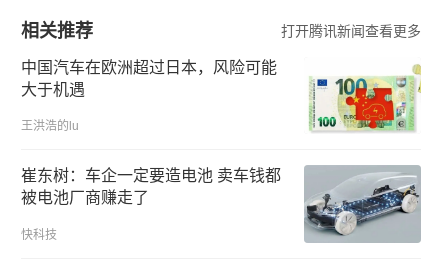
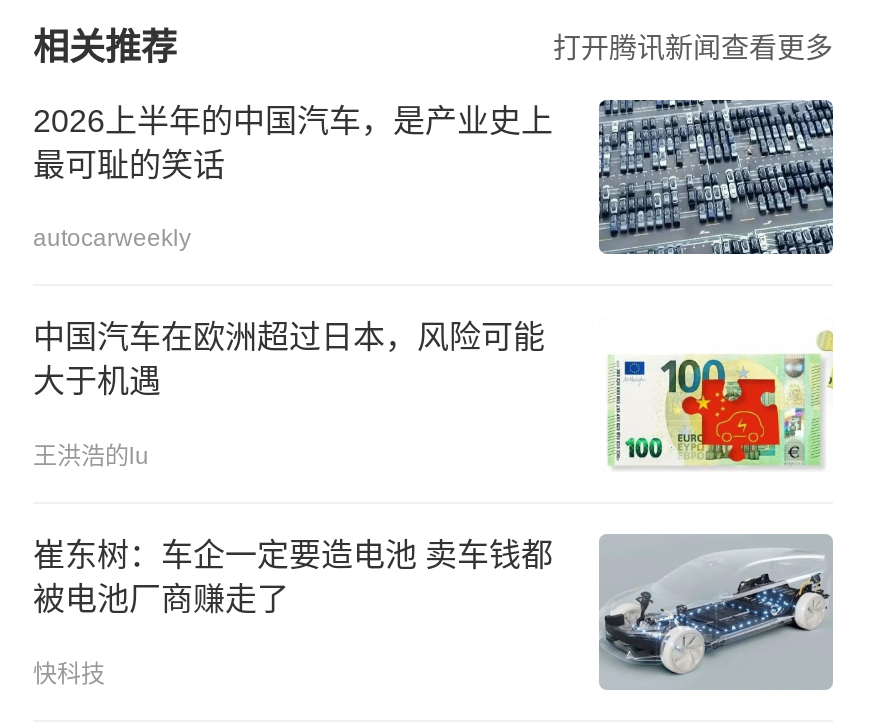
+ [image]
+ 2026上半年的中国汽车，是产业史上
+ 最可耻的笑话
+ autocarweekly
